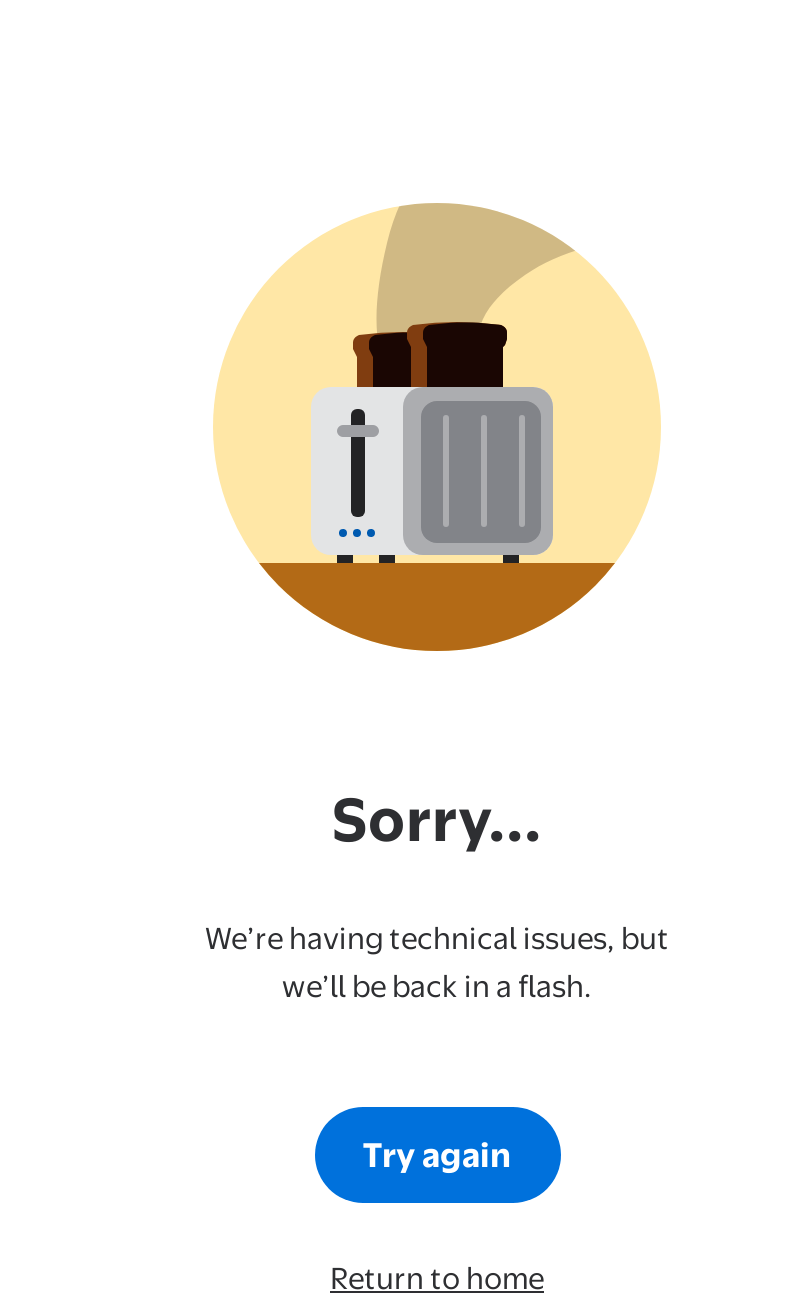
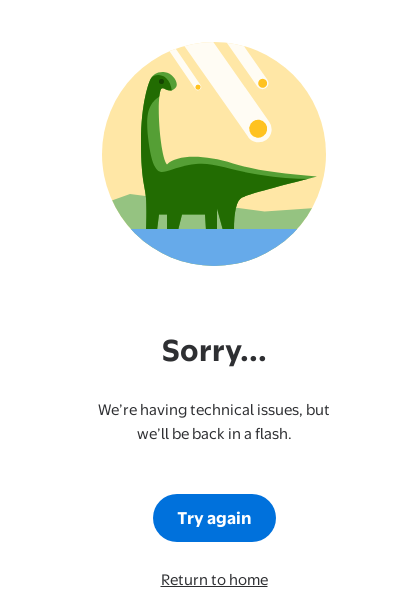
- [image]
+ [image]
